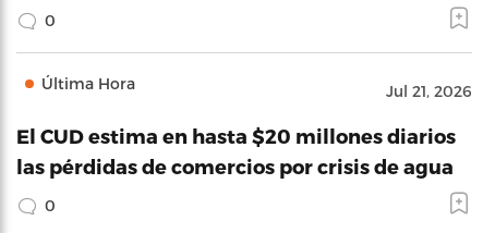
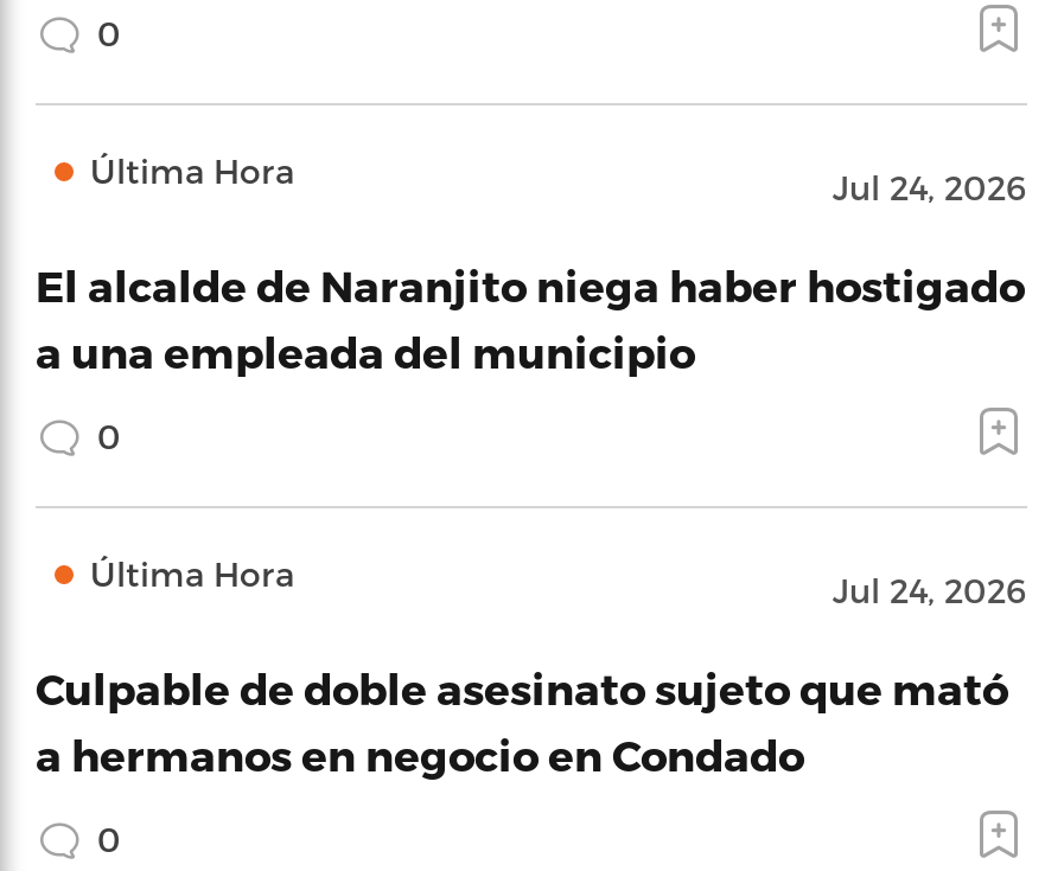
- Jul 21, 2026
- El CUD estima en hasta $20 millones diarios
- las pérdidas de comercios por crisis de agua
+ Jul 24, 2026
+ El alcalde de Naranjito niega haber hostigado
+ a una empleada del municipio
+ 0
+ Última Hora
+ Jul 24, 2026
+ Culpable de doble asesinato sujeto que mató
+ a hermanos en negocio en Condado
